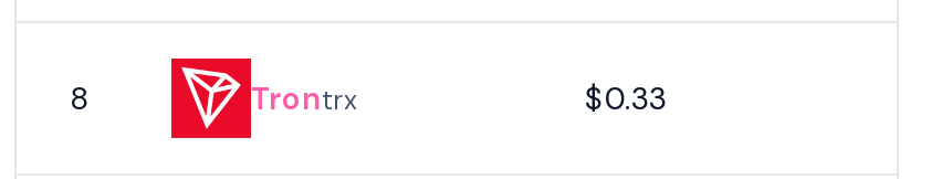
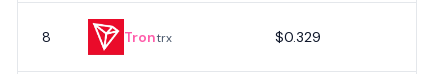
- $0.33
+ $0.329
